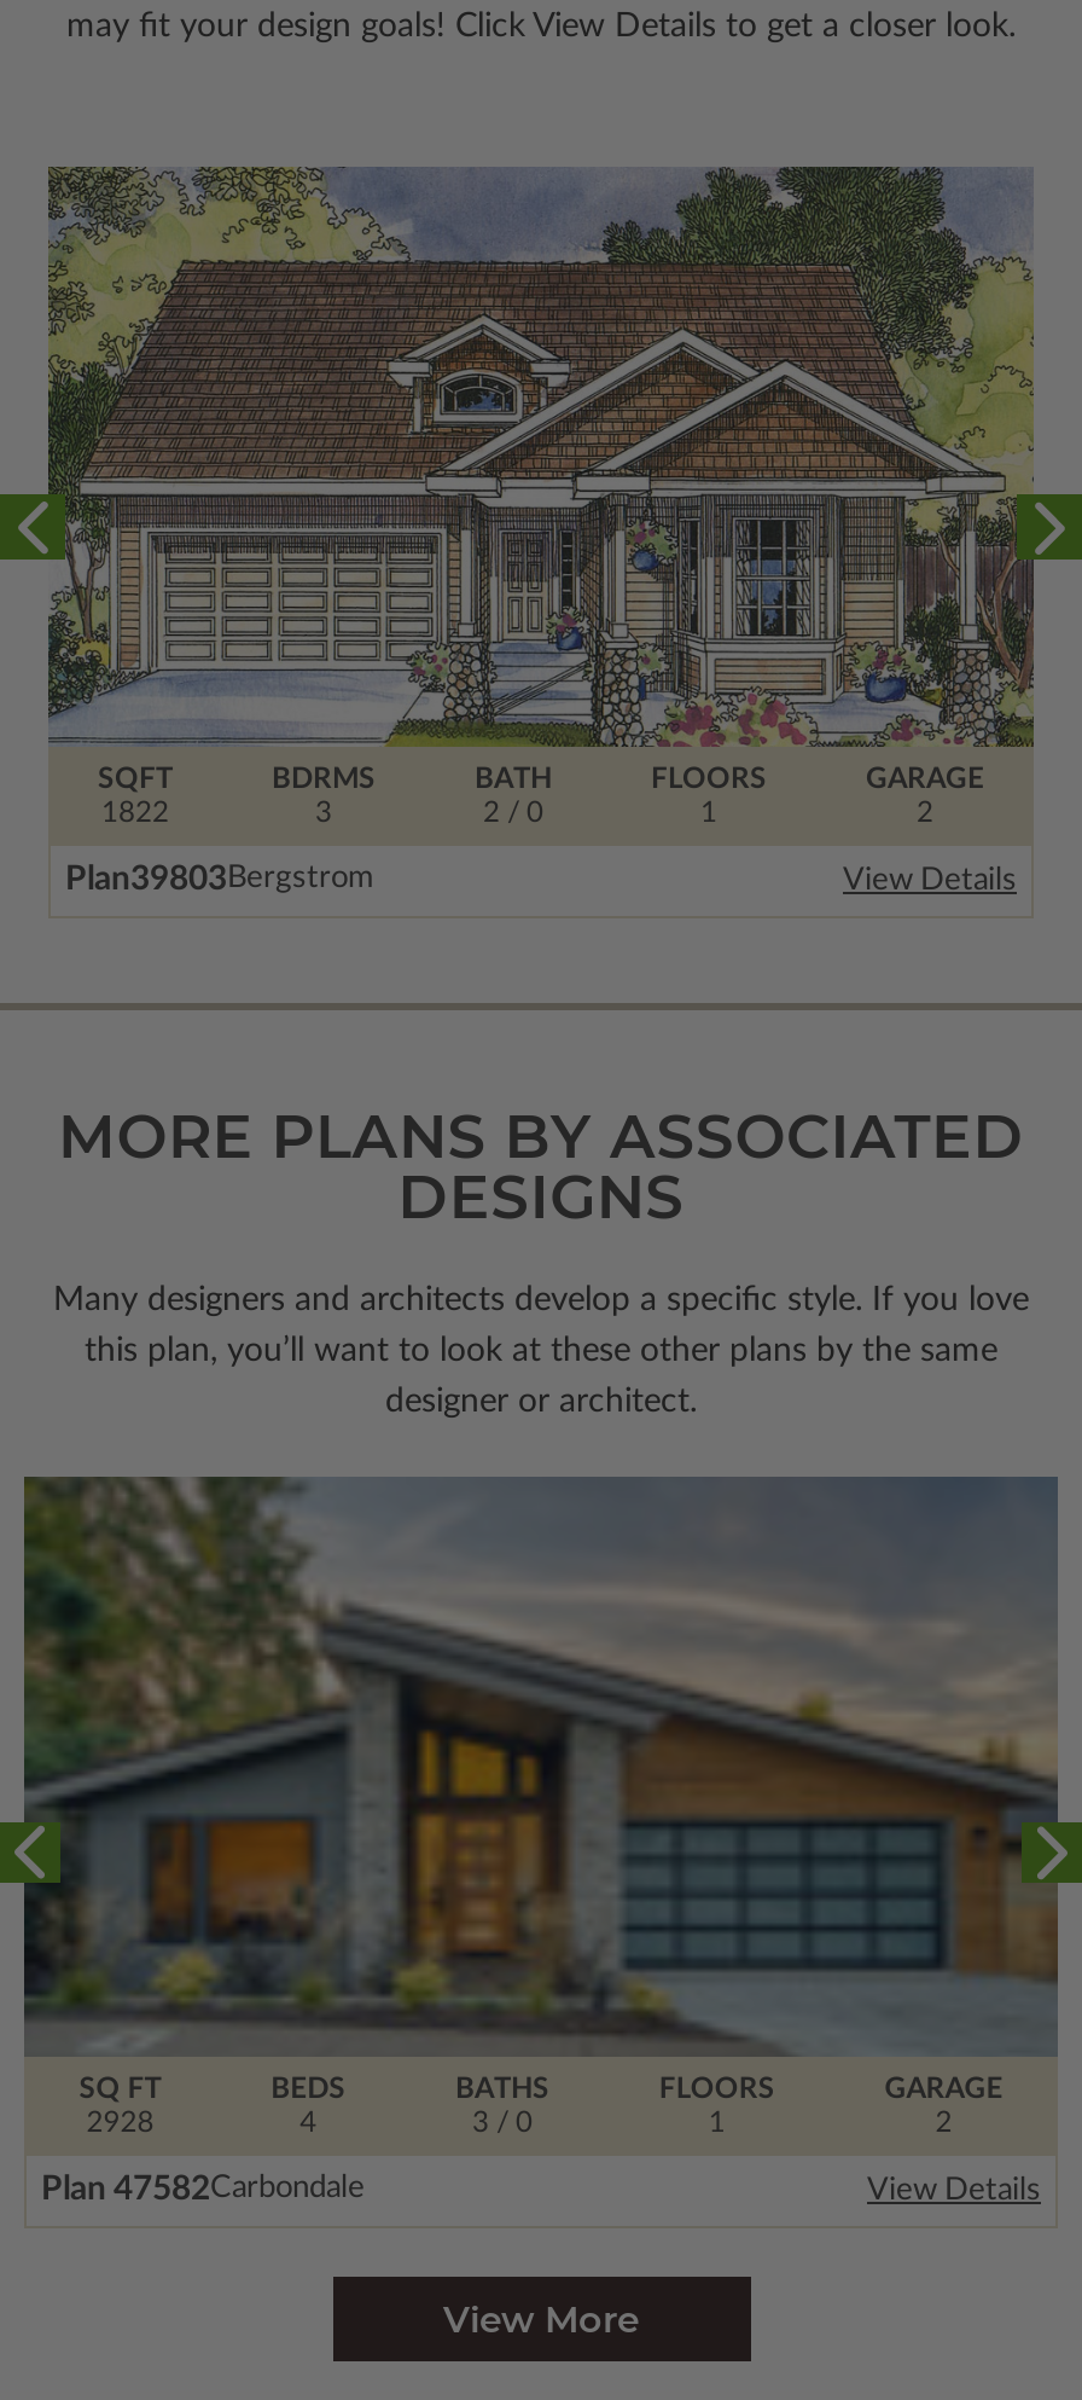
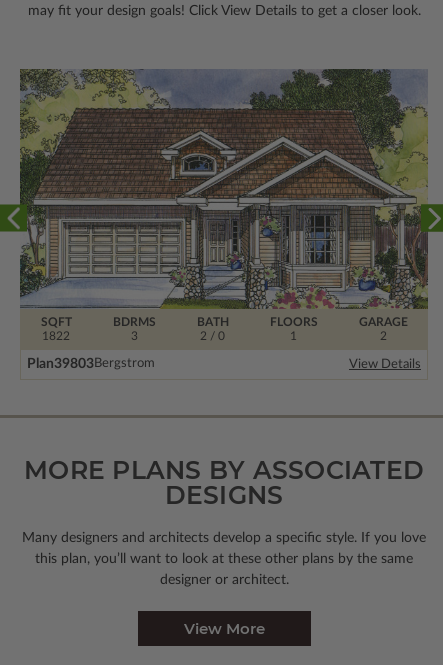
- [image]
- SQ FT
- 2928

- GARAGE
- 2
- Plan 47582Carbondale
- View Details

- BEDS
- 4

- BATHS
- 3 / 0

- FLOORS
- 1
